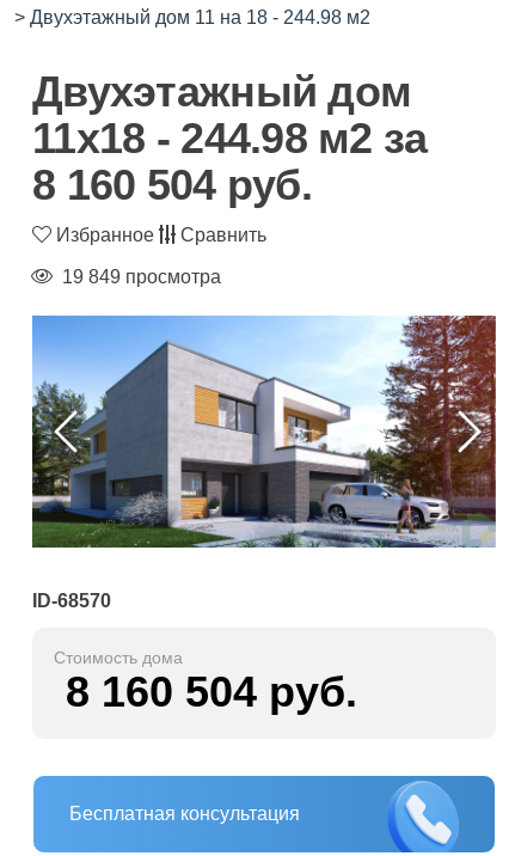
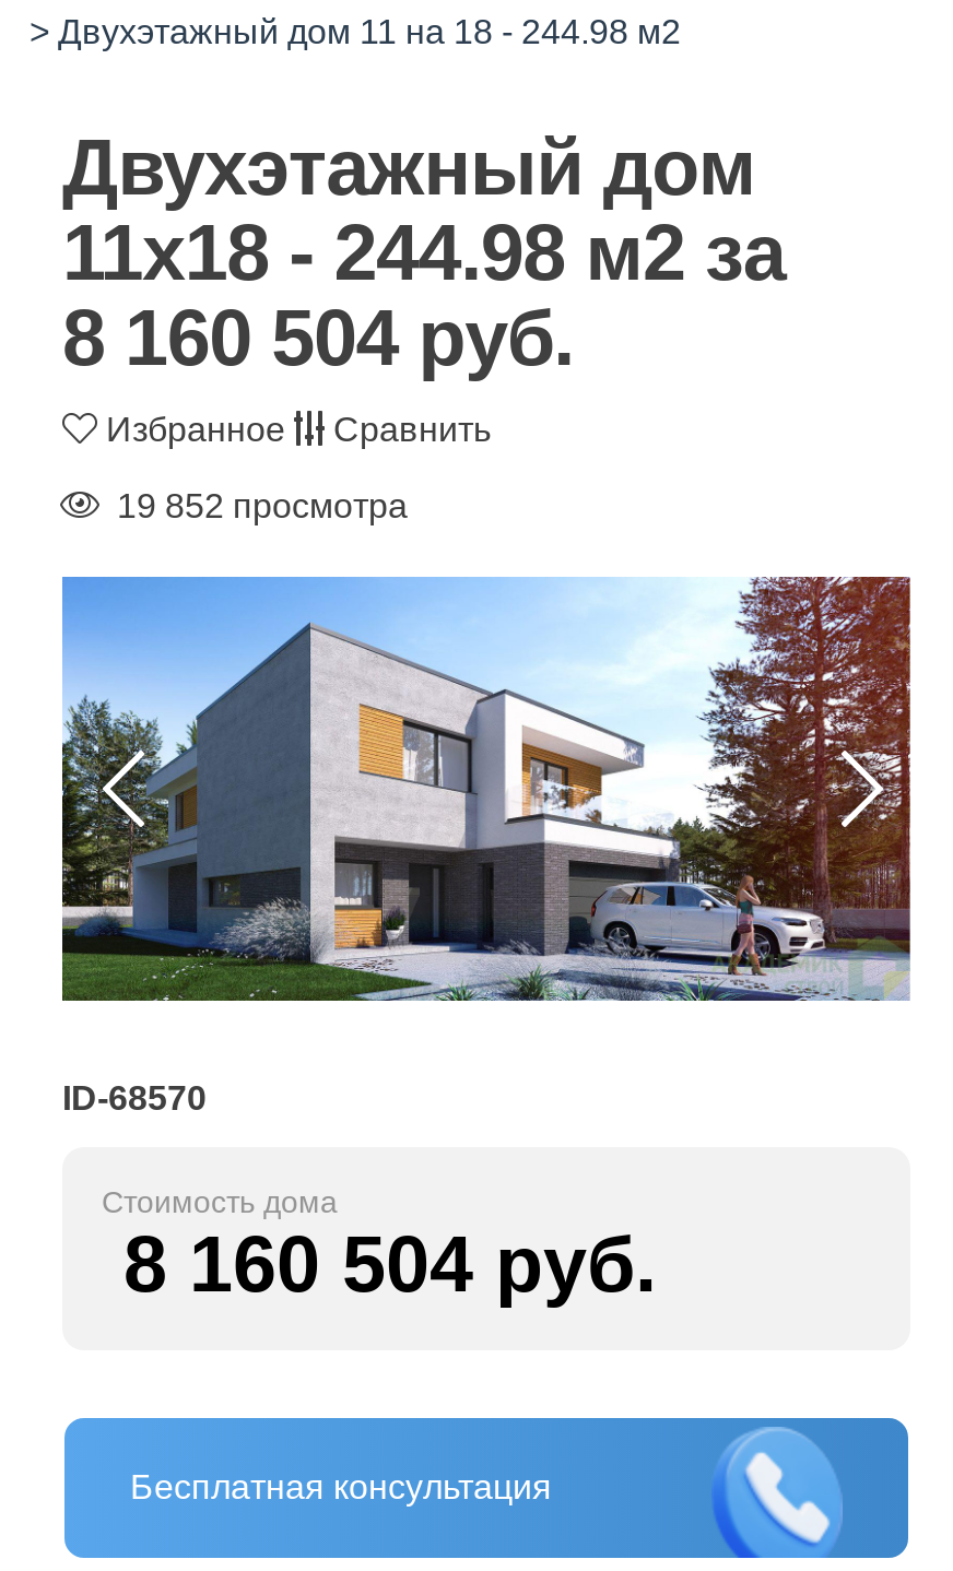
- 19 849 просмотра
+ 19 852 просмотра
